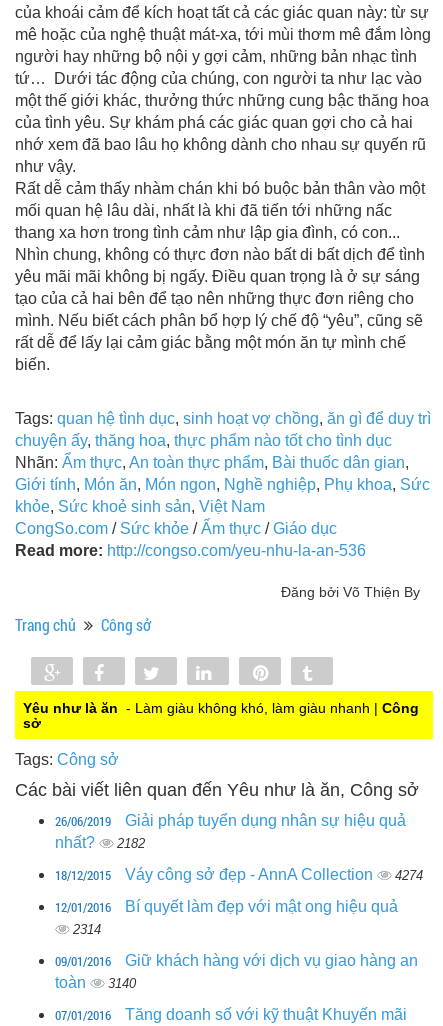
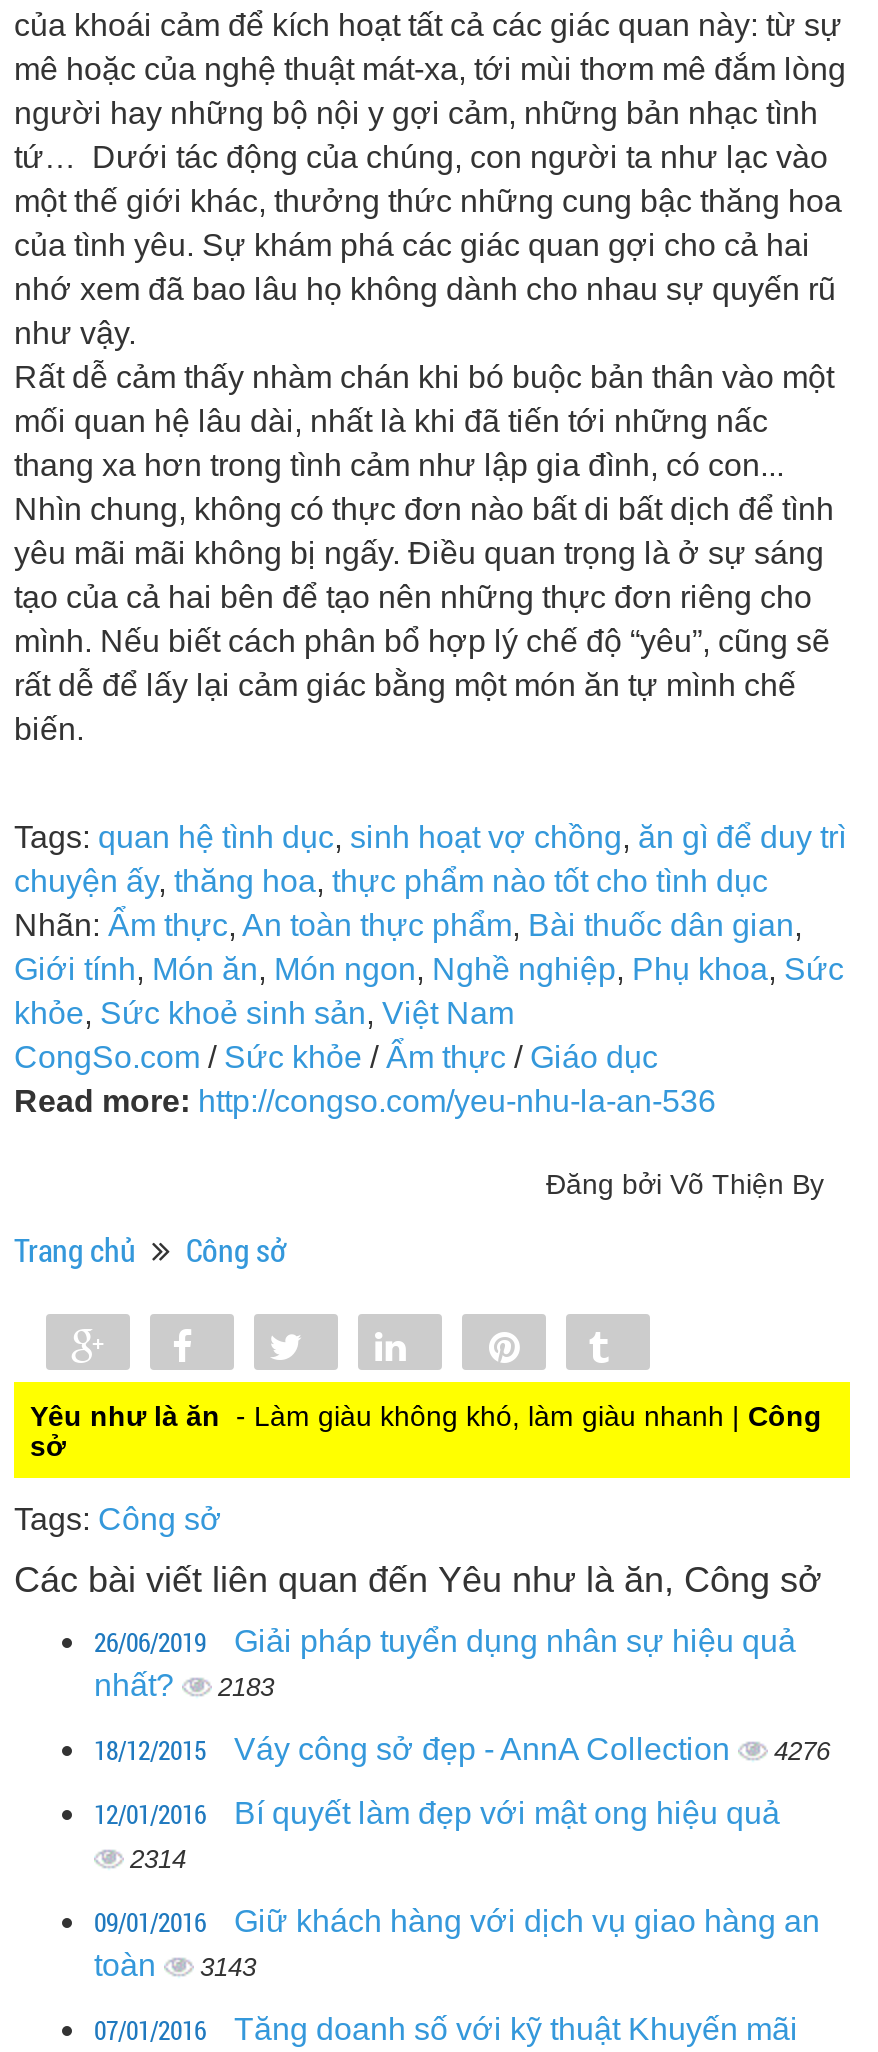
- nhất? 2182
+ nhất? 2183

- 18/12/2015 Váy công sở đẹp - AnnA Collection 4274
+ 18/12/2015 Váy công sở đẹp - AnnA Collection 4276

- toàn 3140
+ toàn 3143
